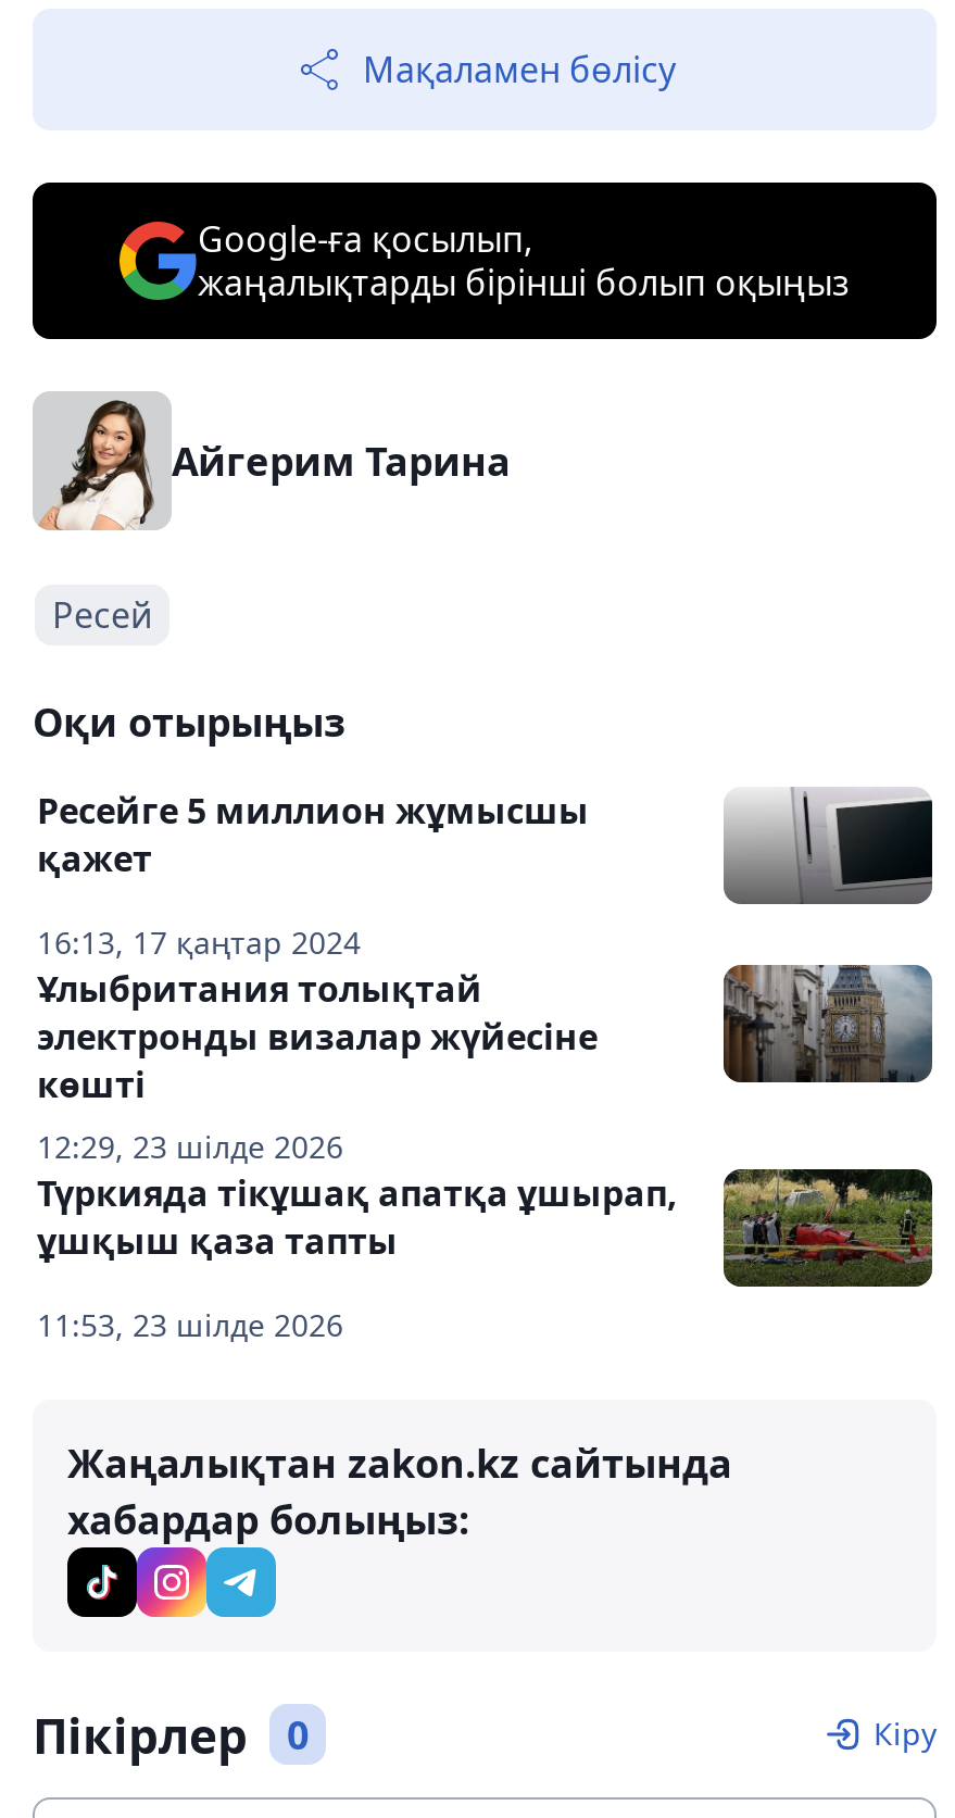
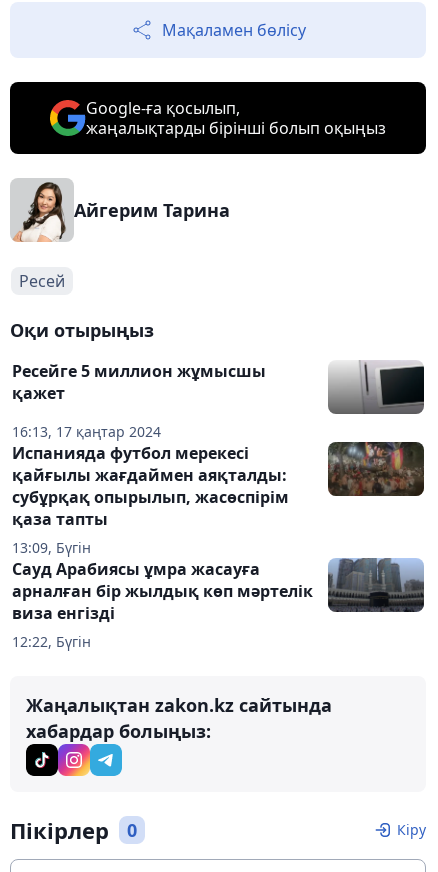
- Ұлыбритания толықтай
- электронды визалар жүйесіне
- көшті
+ Испанияда футбол мерекесі
+ қайғылы жағдаймен аяқталды:
+ субұрқақ опырылып, жасөспірім
+ қаза тапты

- [image]
+ [image]

- 12:29, 23 шілде 2026
+ 13:09, Бүгін

- [image]
- Түркияда тікұшақ апатқа ұшырап,
- ұшқыш қаза тапты
+ [image]
+ Сауд Арабиясы ұмра жасауға
+ арналған бір жылдық көп мәртелік
+ виза енгізді

- 11:53, 23 шілде 2026
+ 12:22, Бүгін
